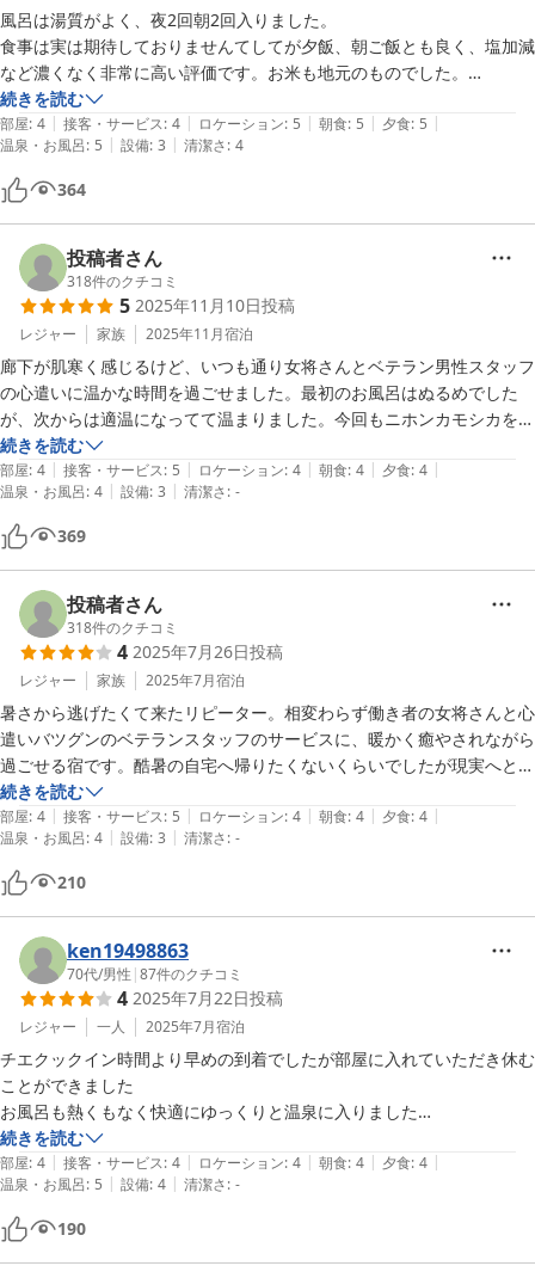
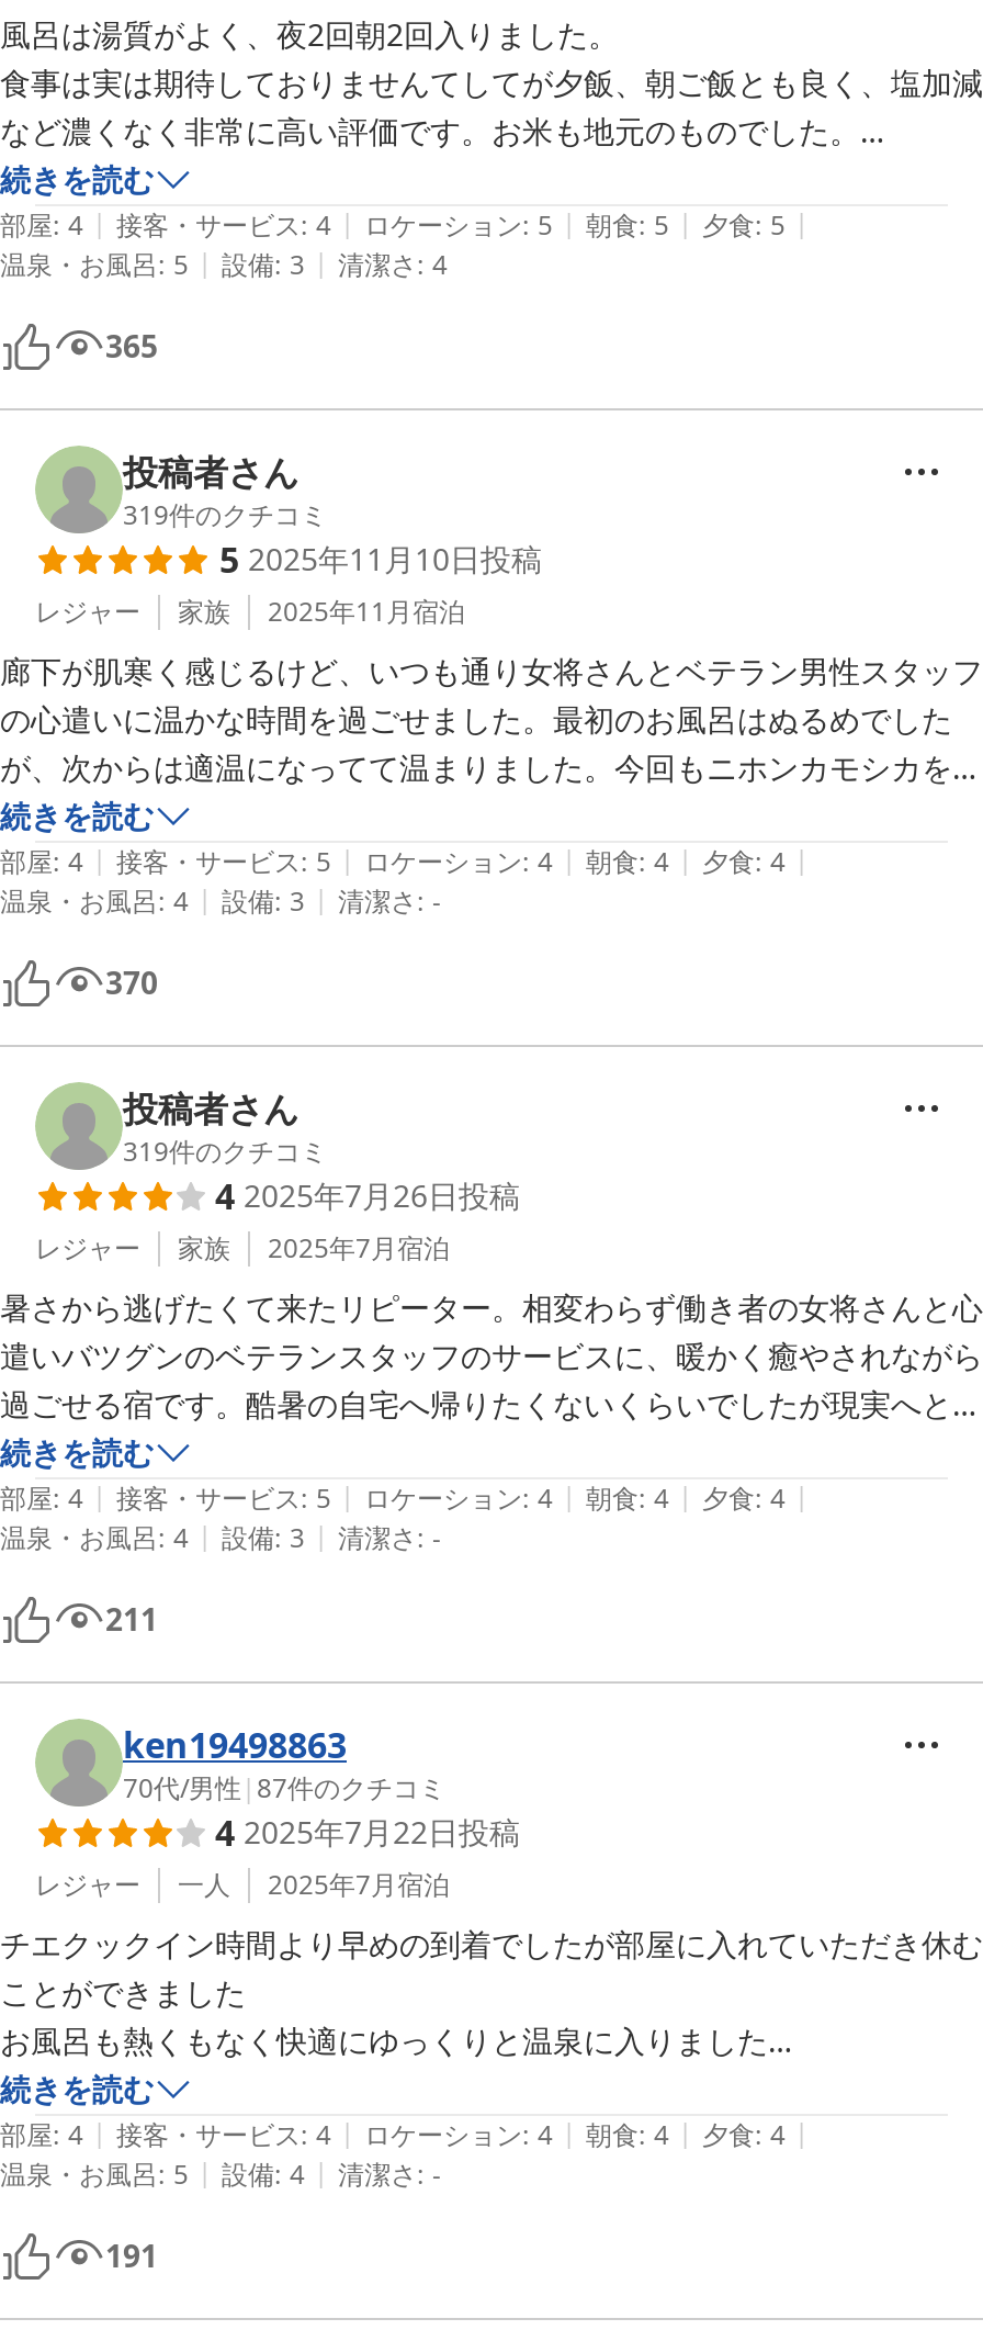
- 364
+ 365

- 318件のクチコミ
+ 319件のクチコミ

- 369
+ 370

- 318件のクチコミ
+ 319件のクチコミ

- 210
+ 211

- 190
+ 191
